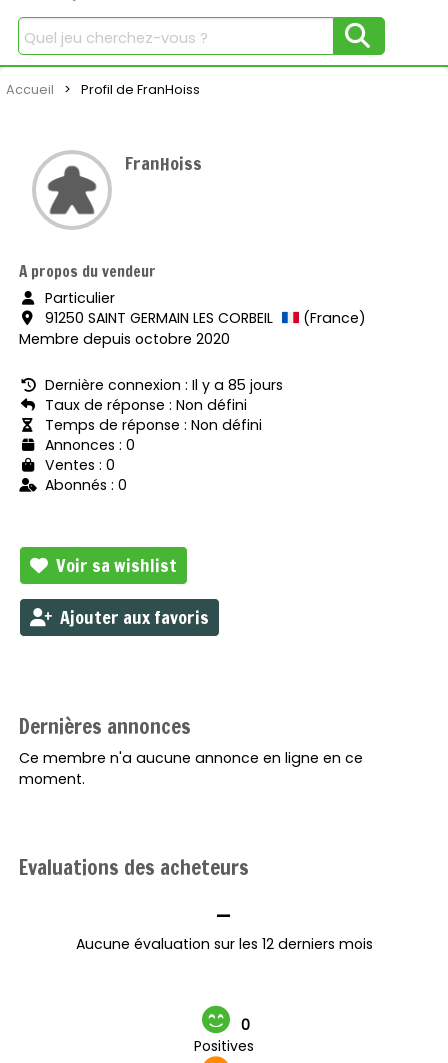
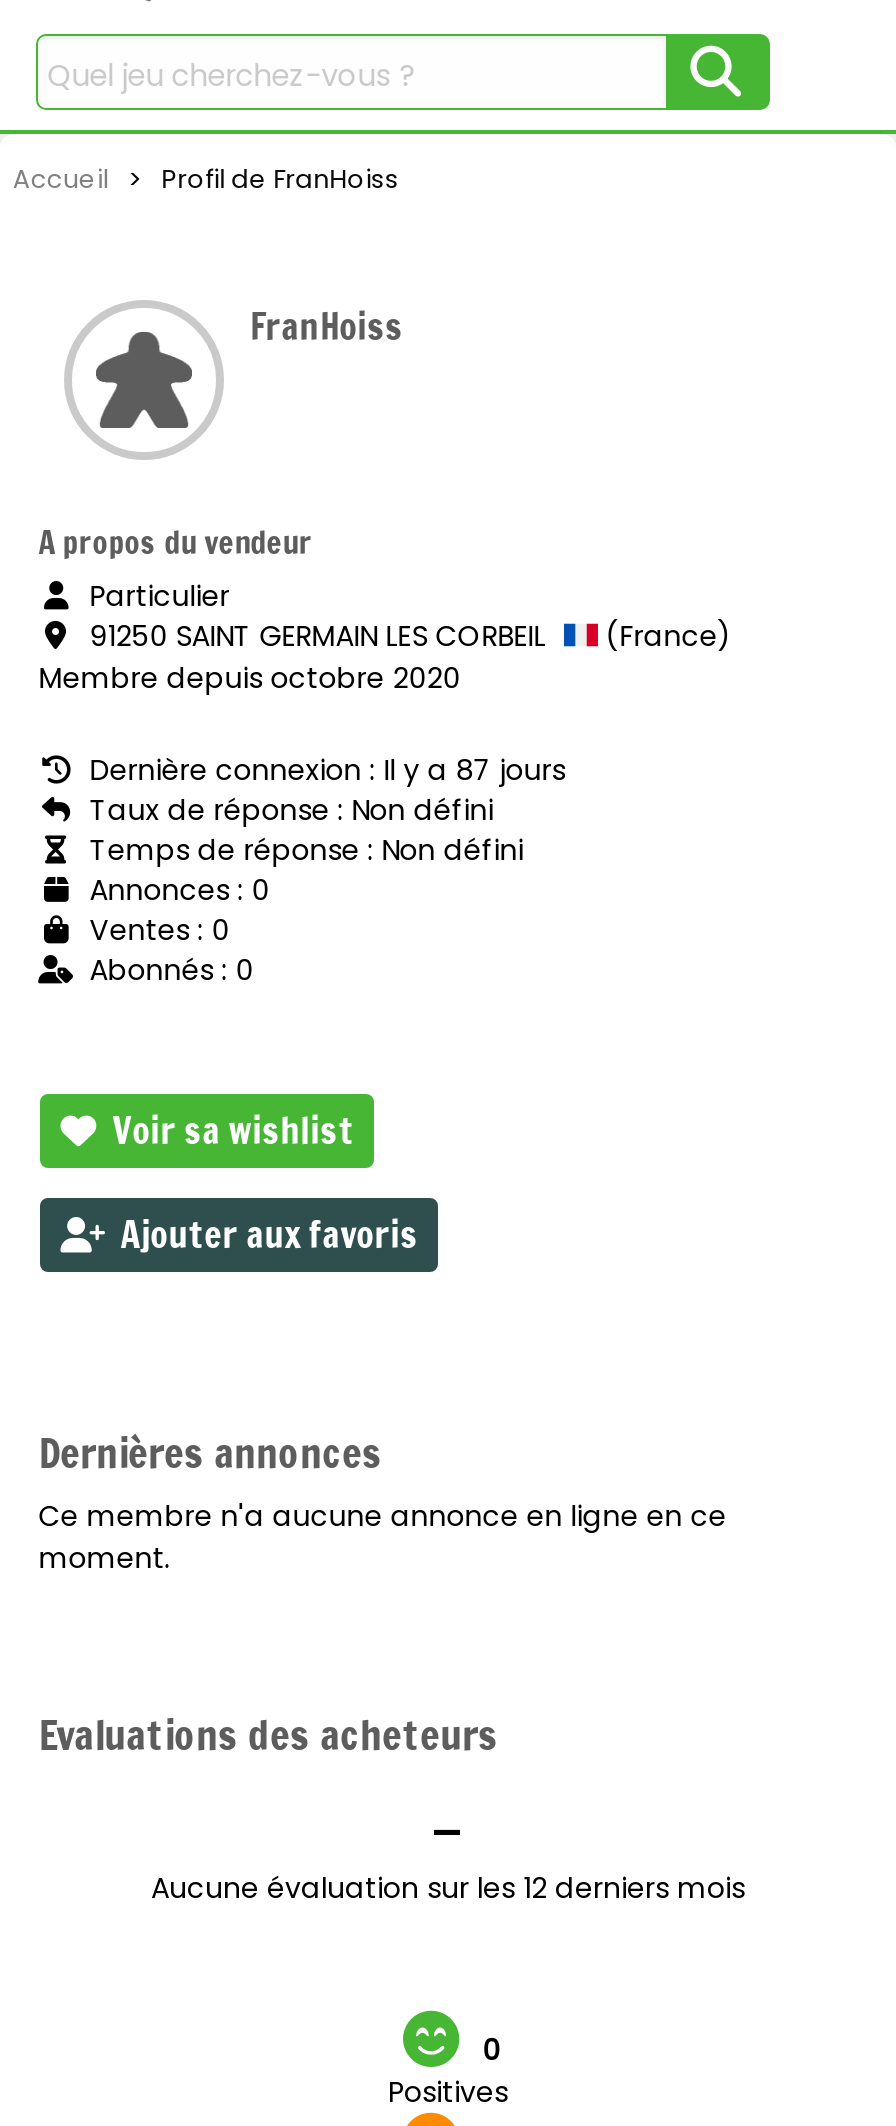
- Dernière connexion : Il y a 85 jours
+ Dernière connexion : Il y a 87 jours
